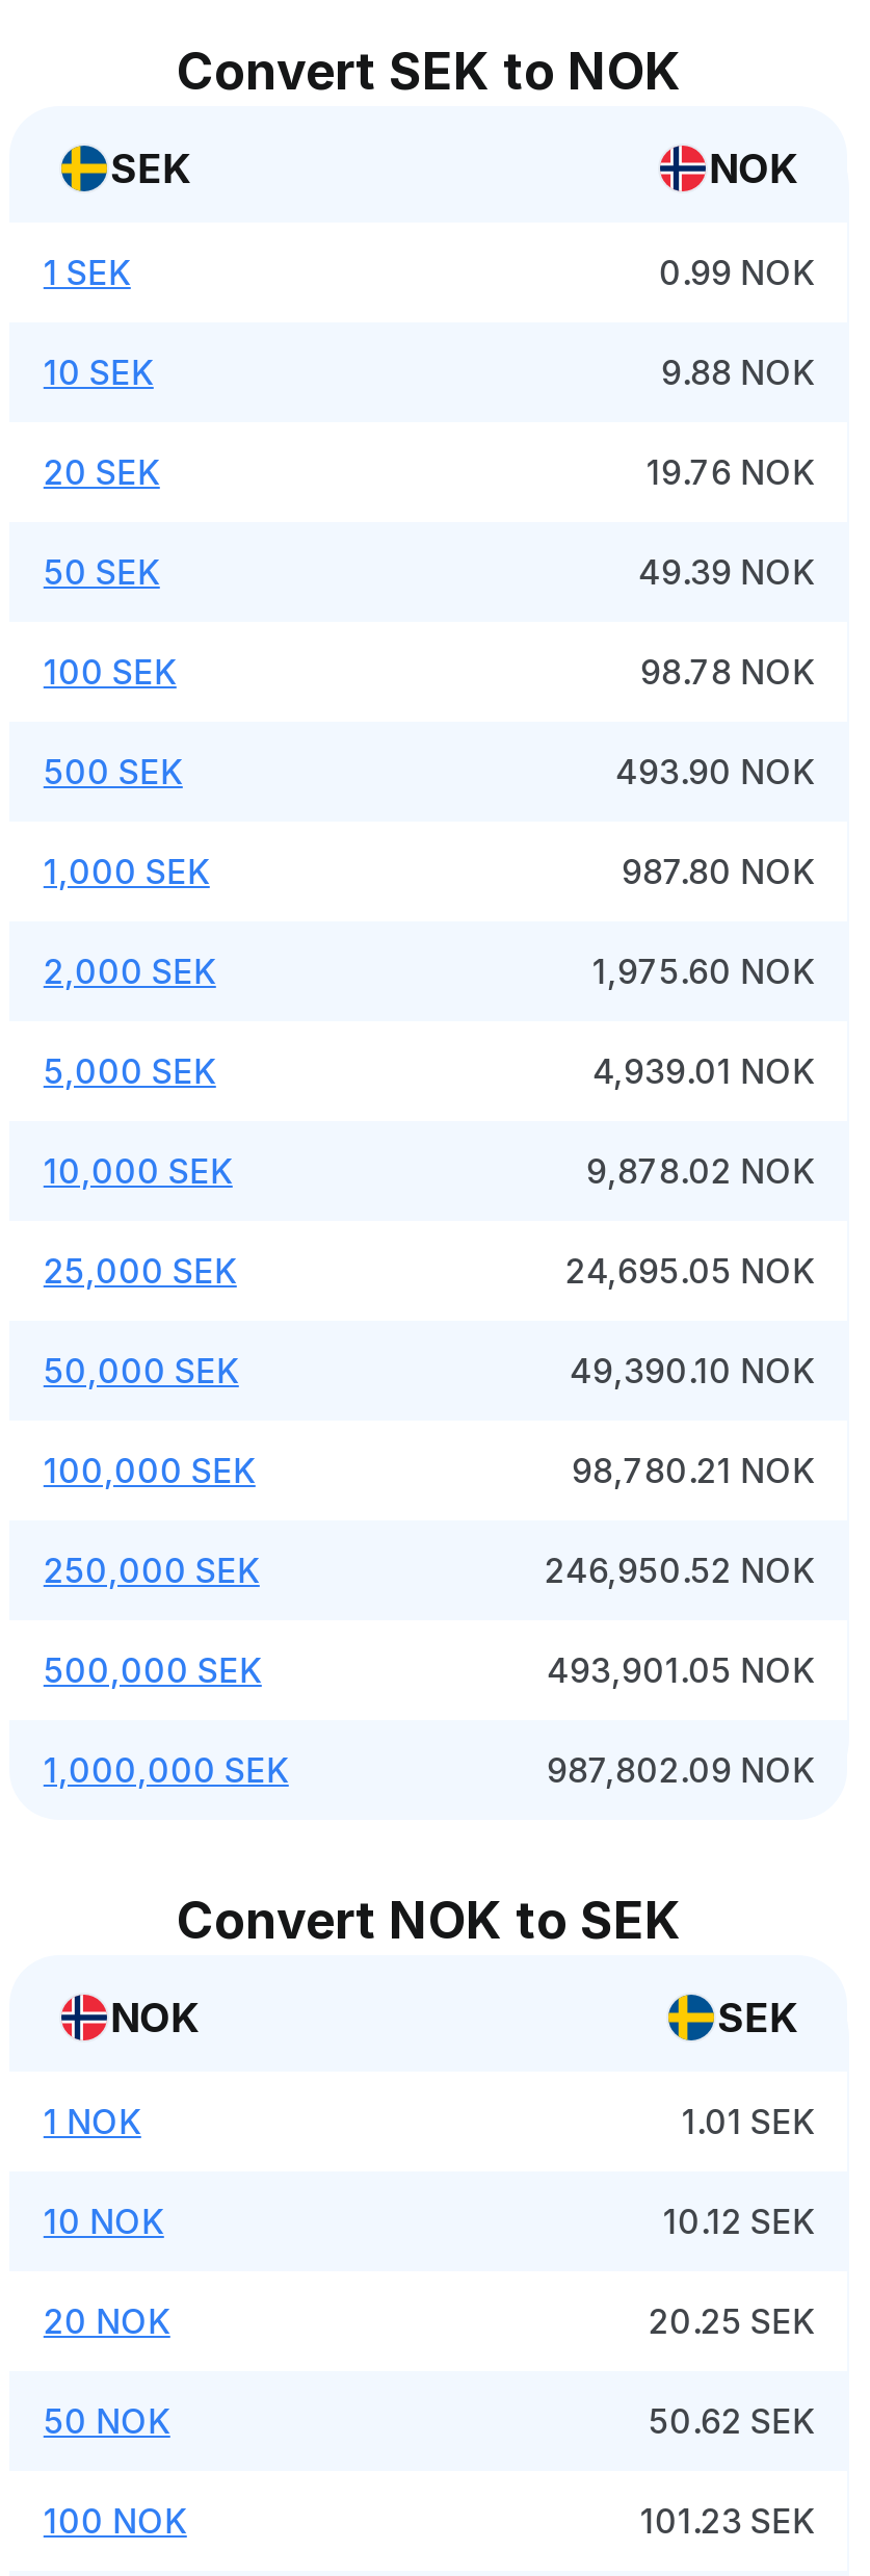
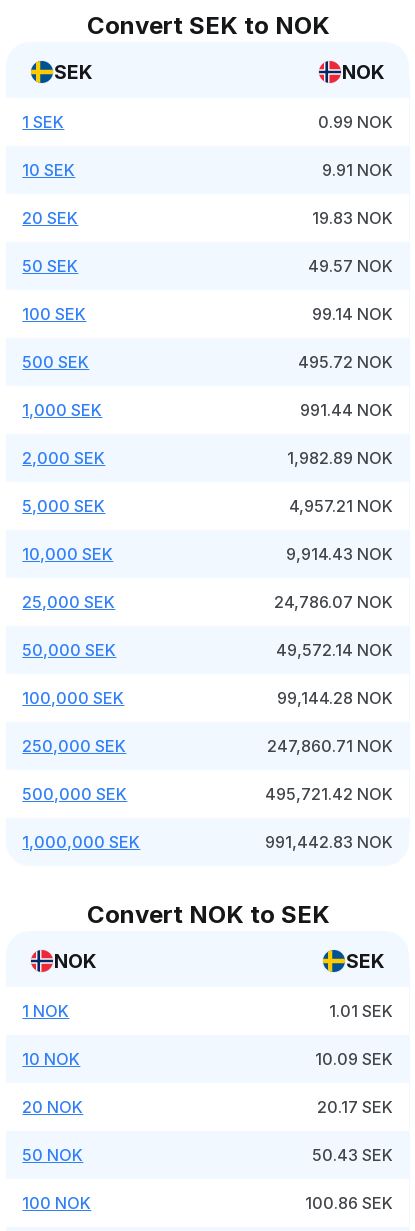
- 9.88 NOK
+ 9.91 NOK

- 19.76 NOK
+ 19.83 NOK

- 49.39 NOK
+ 49.57 NOK

- 98.78 NOK
+ 99.14 NOK

- 493.90 NOK
+ 495.72 NOK

- 987.80 NOK
+ 991.44 NOK

- 1,975.60 NOK
+ 1,982.89 NOK

- 4,939.01 NOK
+ 4,957.21 NOK

- 9,878.02 NOK
+ 9,914.43 NOK

- 24,695.05 NOK
+ 24,786.07 NOK

- 49,390.10 NOK
+ 49,572.14 NOK

- 98,780.21 NOK
+ 99,144.28 NOK

- 246,950.52 NOK
+ 247,860.71 NOK

- 493,901.05 NOK
+ 495,721.42 NOK

- 987,802.09 NOK
+ 991,442.83 NOK

- 10.12 SEK
+ 10.09 SEK

- 20.25 SEK
+ 20.17 SEK

- 50.62 SEK
+ 50.43 SEK

- 101.23 SEK
+ 100.86 SEK
